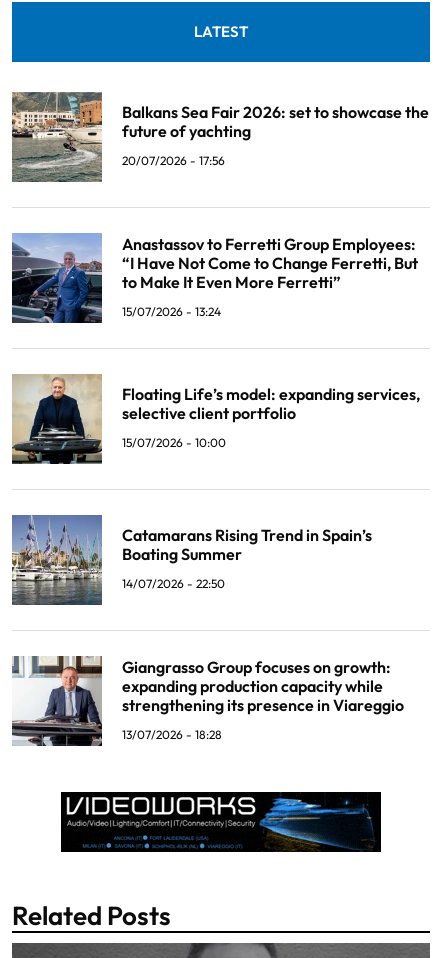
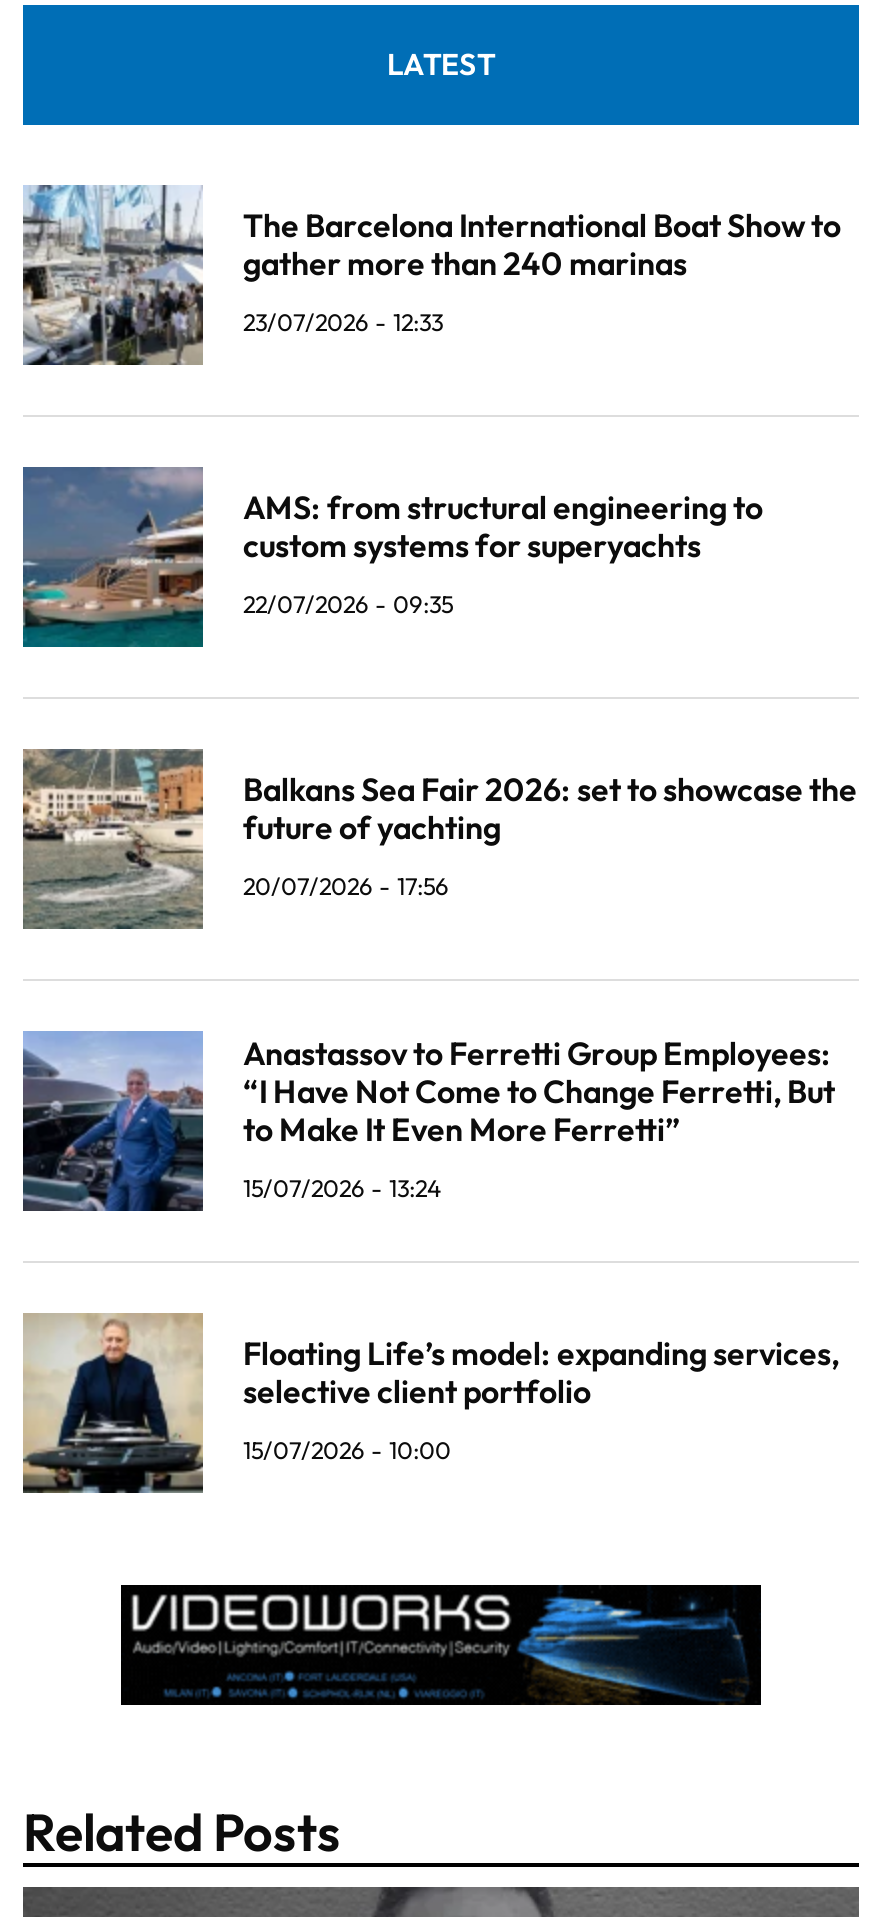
+ [image]
+ AMS: from structural engineering to
+ custom systems for superyachts
+ 22/07/2026 - 09:35

+ [image]
+ The Barcelona International Boat Show to
+ gather more than 240 marinas
+ 23/07/2026 - 12:33

moved down: [image] | Balkans Sea Fair 2026: set to showcase the | future of yachting | ... | selective client portfolio | 15/07/2026 - 10:00

- [image]
- Catamarans Rising Trend in Spain’s
- Boating Summer
- 14/07/2026 - 22:50

- [image]
- Giangrasso Group focuses on growth:
- expanding production capacity while
- strengthening its presence in Viareggio
- 13/07/2026 - 18:28
